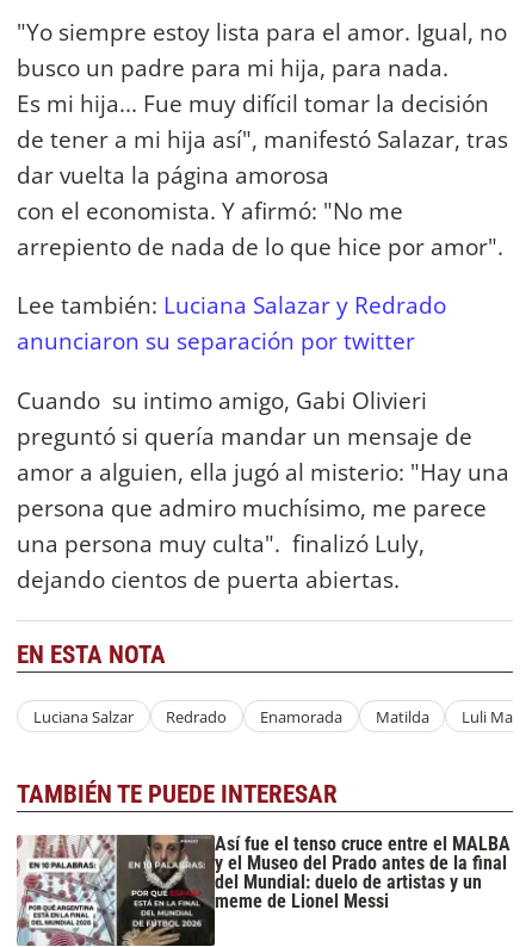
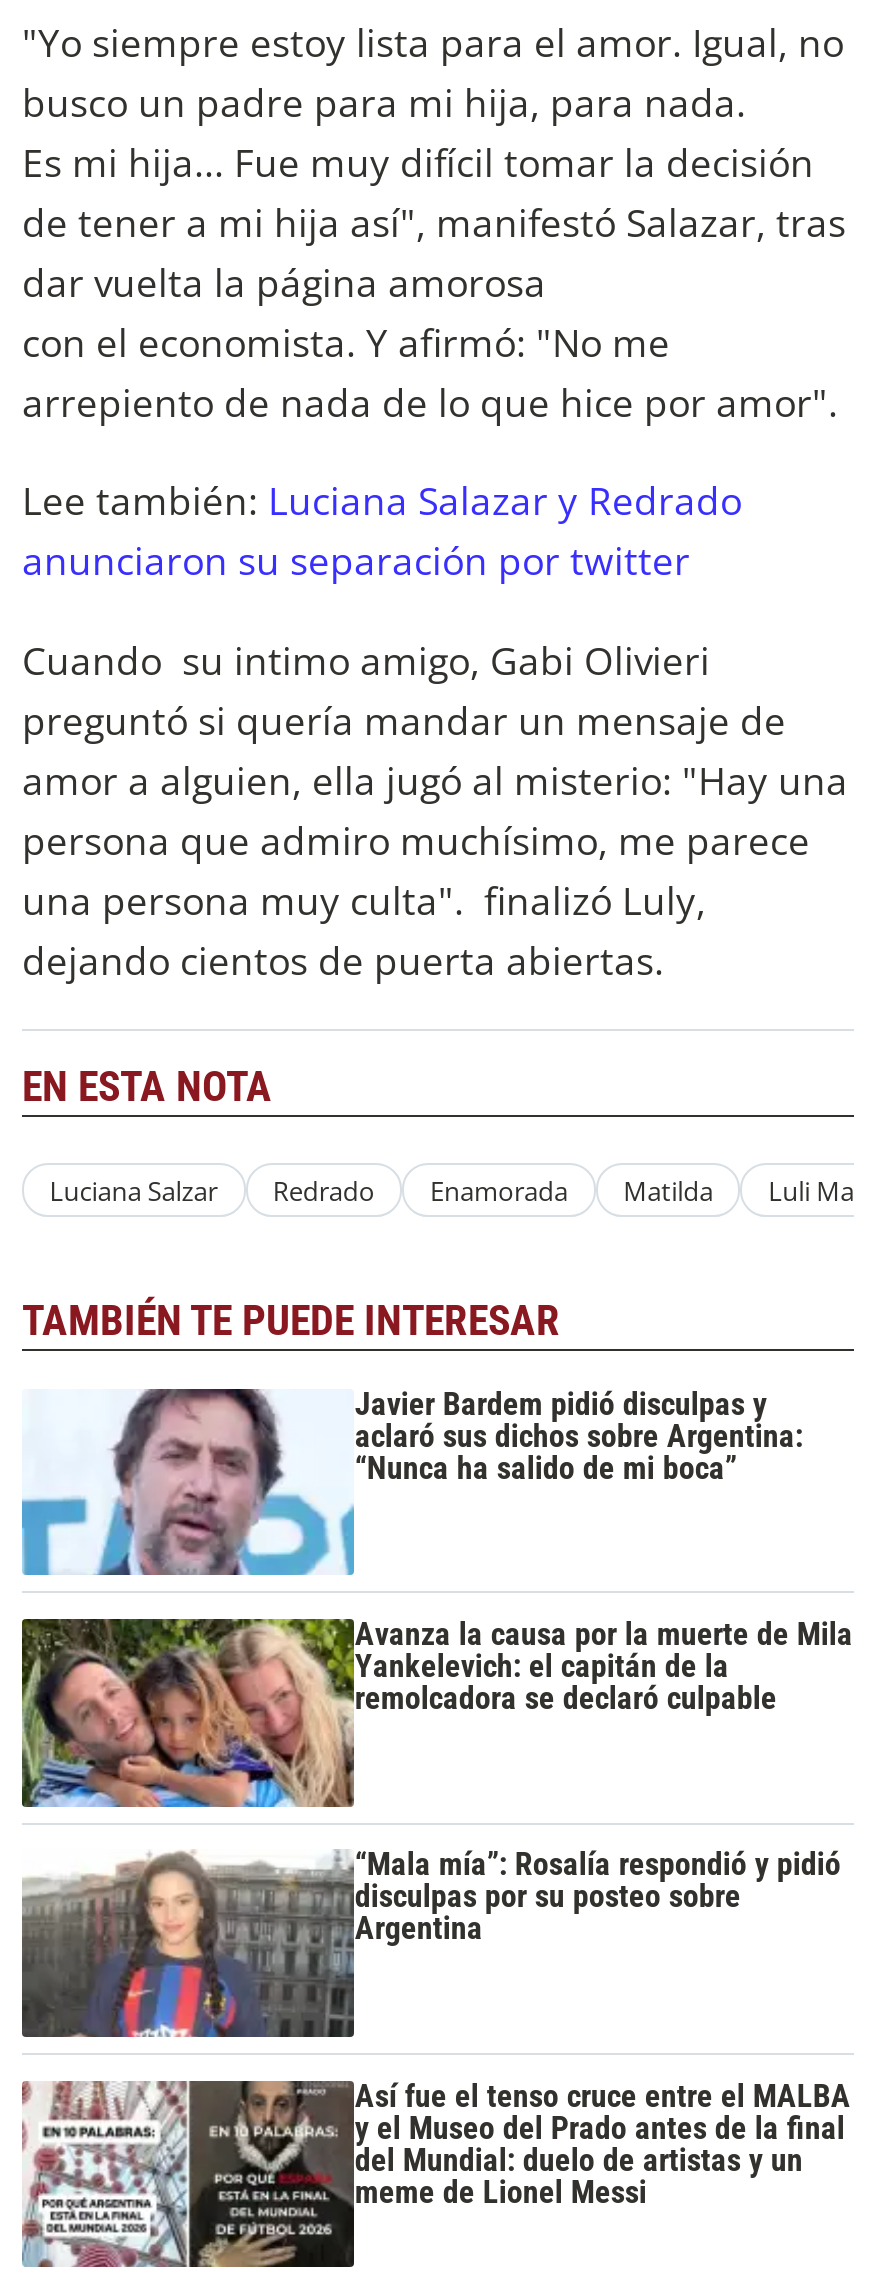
+ [image]
+ Javier Bardem pidió disculpas y
+ aclaró sus dichos sobre Argentina:
+ “Nunca ha salido de mi boca”

+ [image]
+ Avanza la causa por la muerte de Mila
+ Yankelevich: el capitán de la
+ remolcadora se declaró culpable

+ [image]
+ “Mala mía”: Rosalía respondió y pidió
+ disculpas por su posteo sobre
+ Argentina
